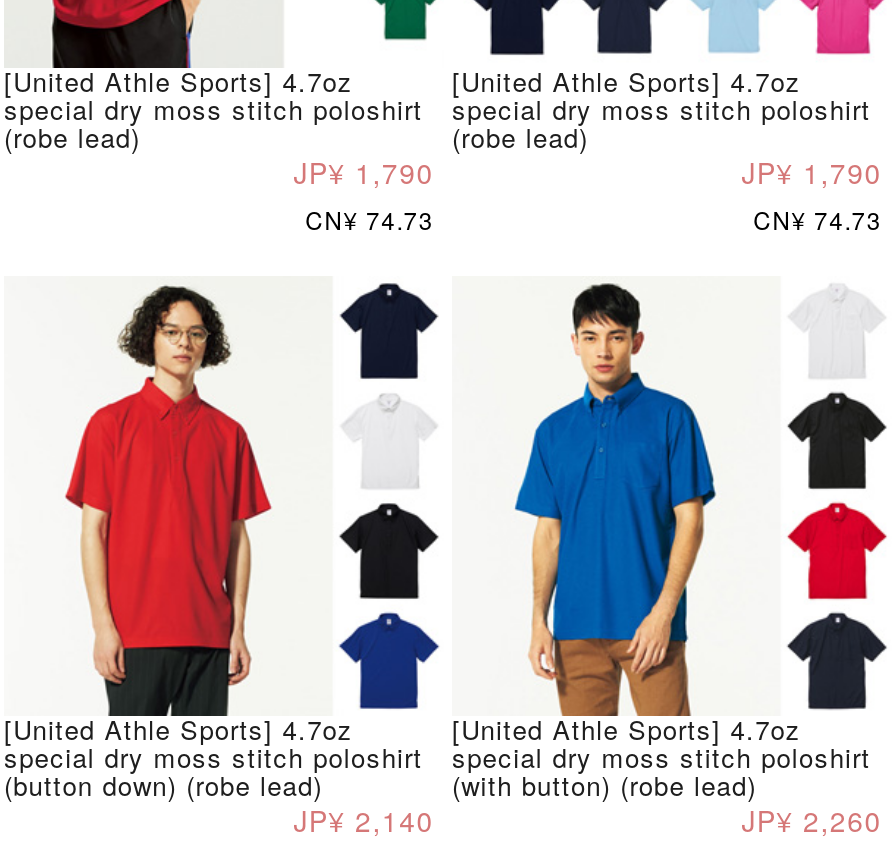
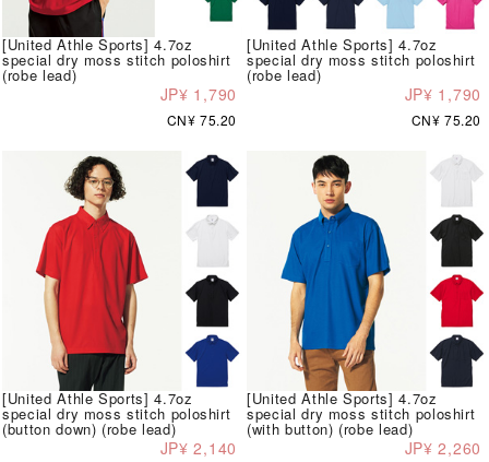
- CN¥ 74.73
+ CN¥ 75.20

- CN¥ 74.73
+ CN¥ 75.20
